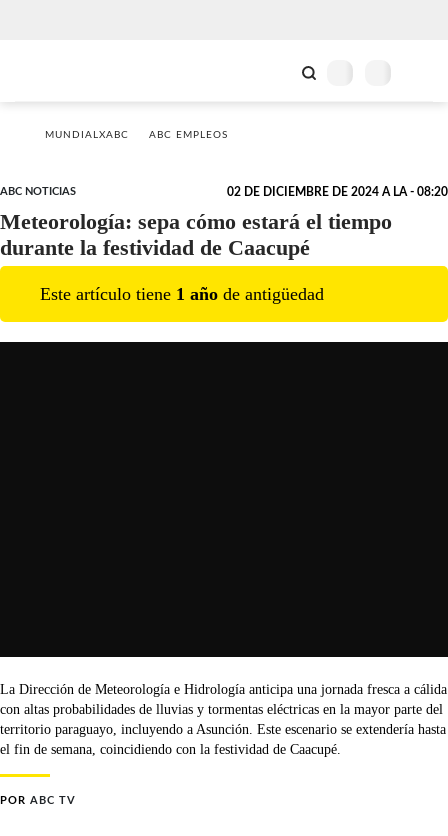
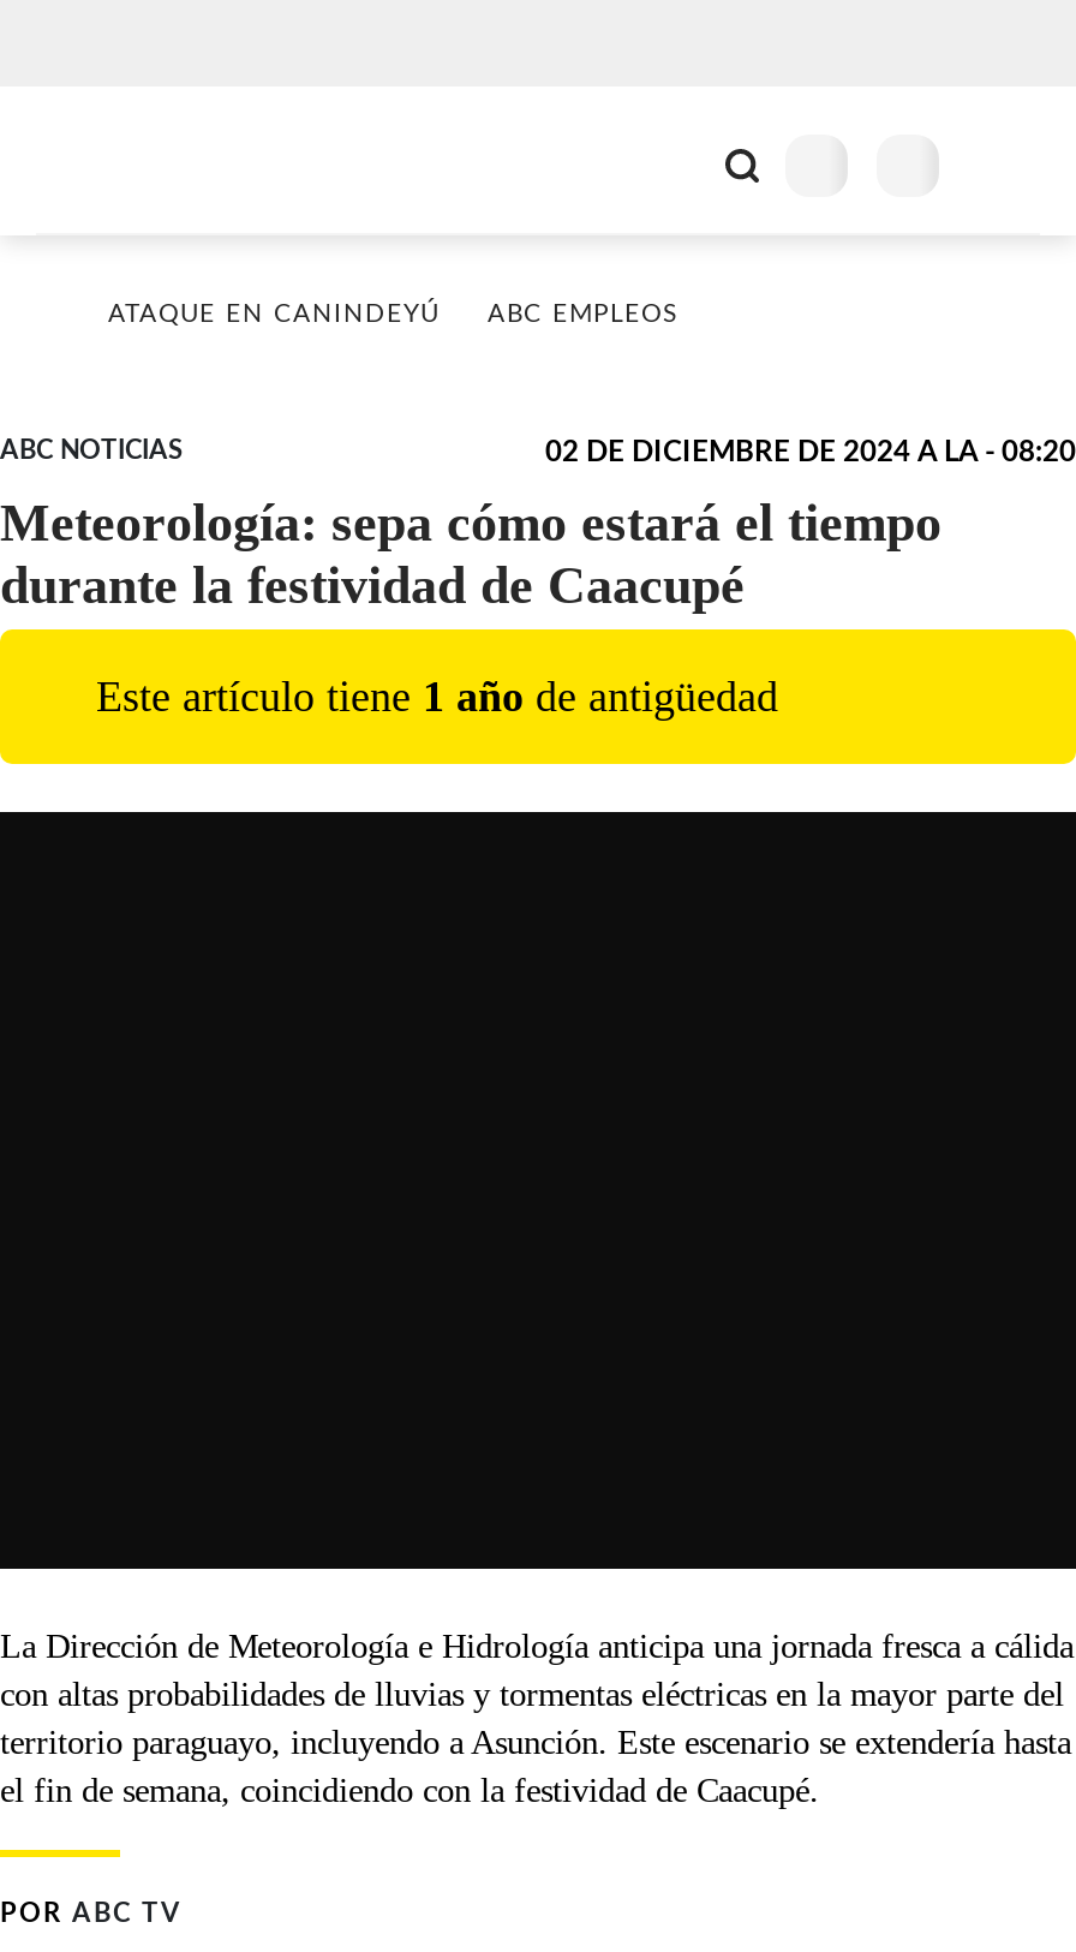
- MUNDIALXABC
+ ATAQUE EN CANINDEYÚ
